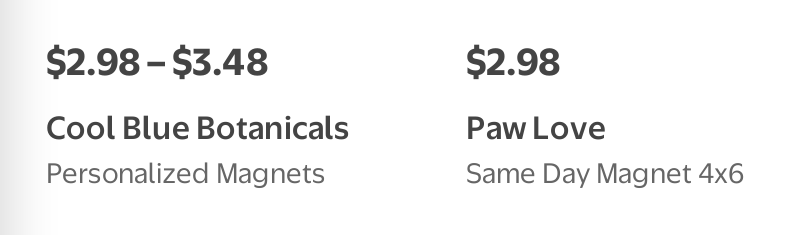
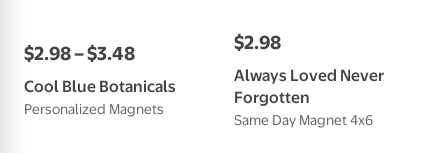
- Paw Love
+ Always Loved Never
+ Forgotten
